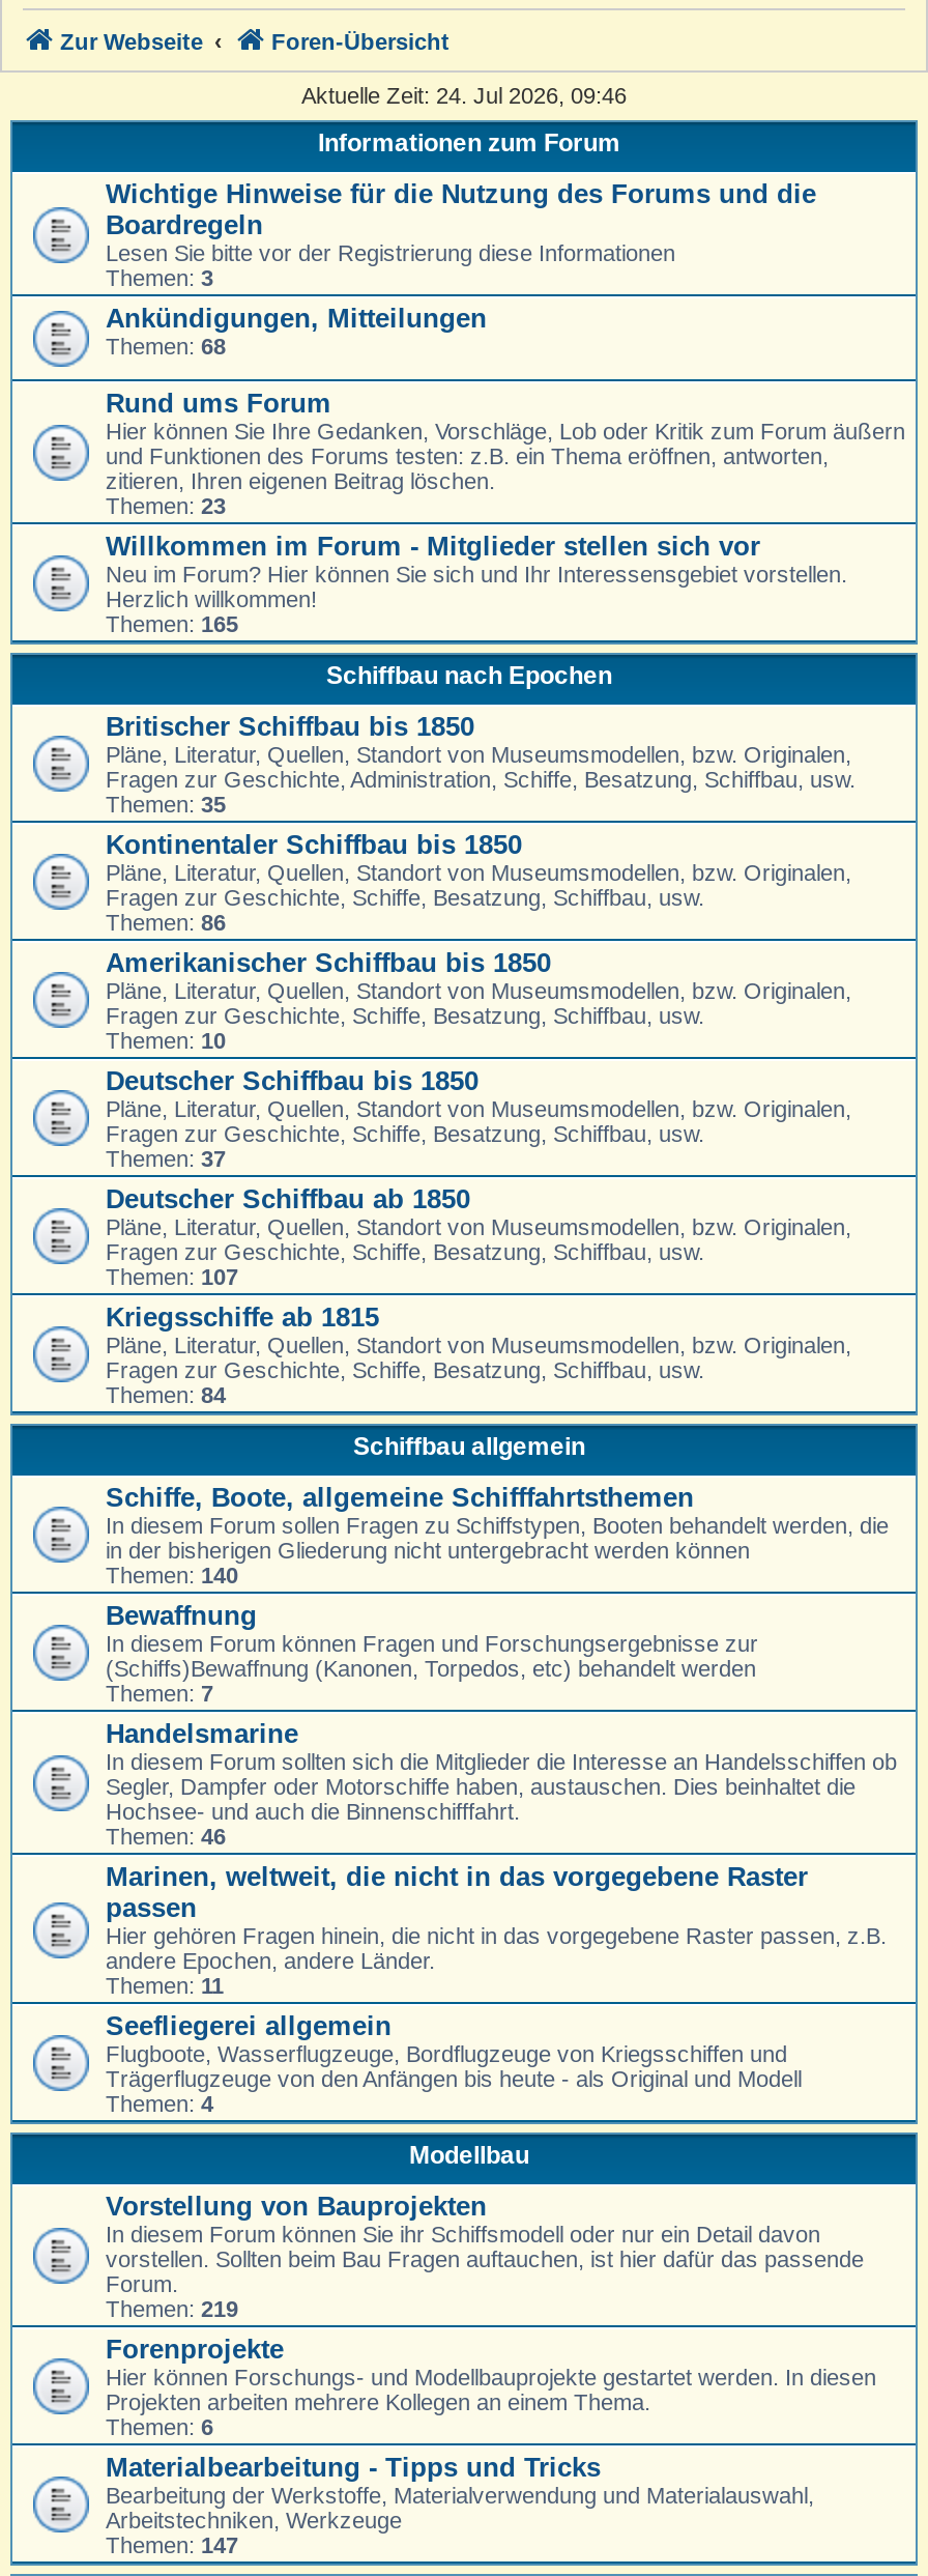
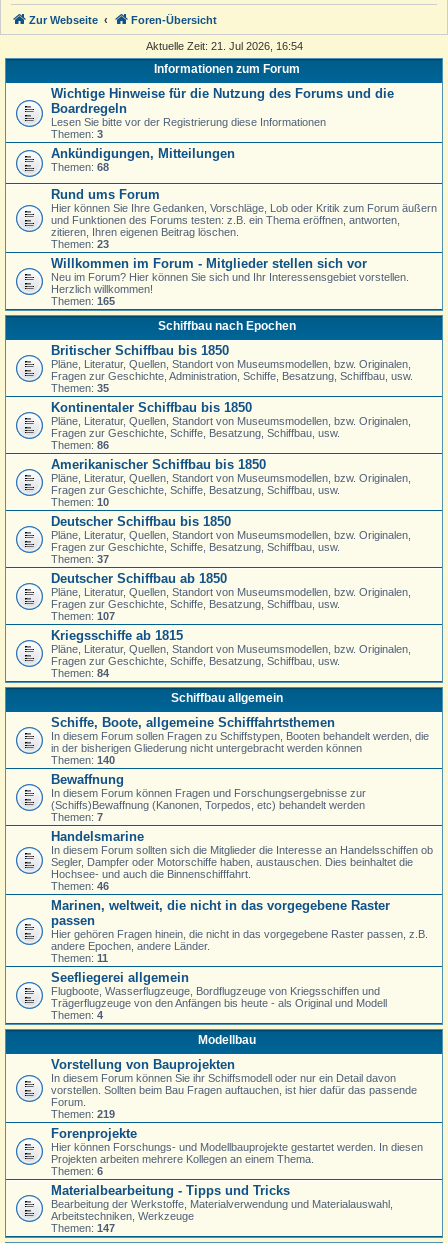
- Aktuelle Zeit: 24. Jul 2026, 09:46
+ Aktuelle Zeit: 21. Jul 2026, 16:54
